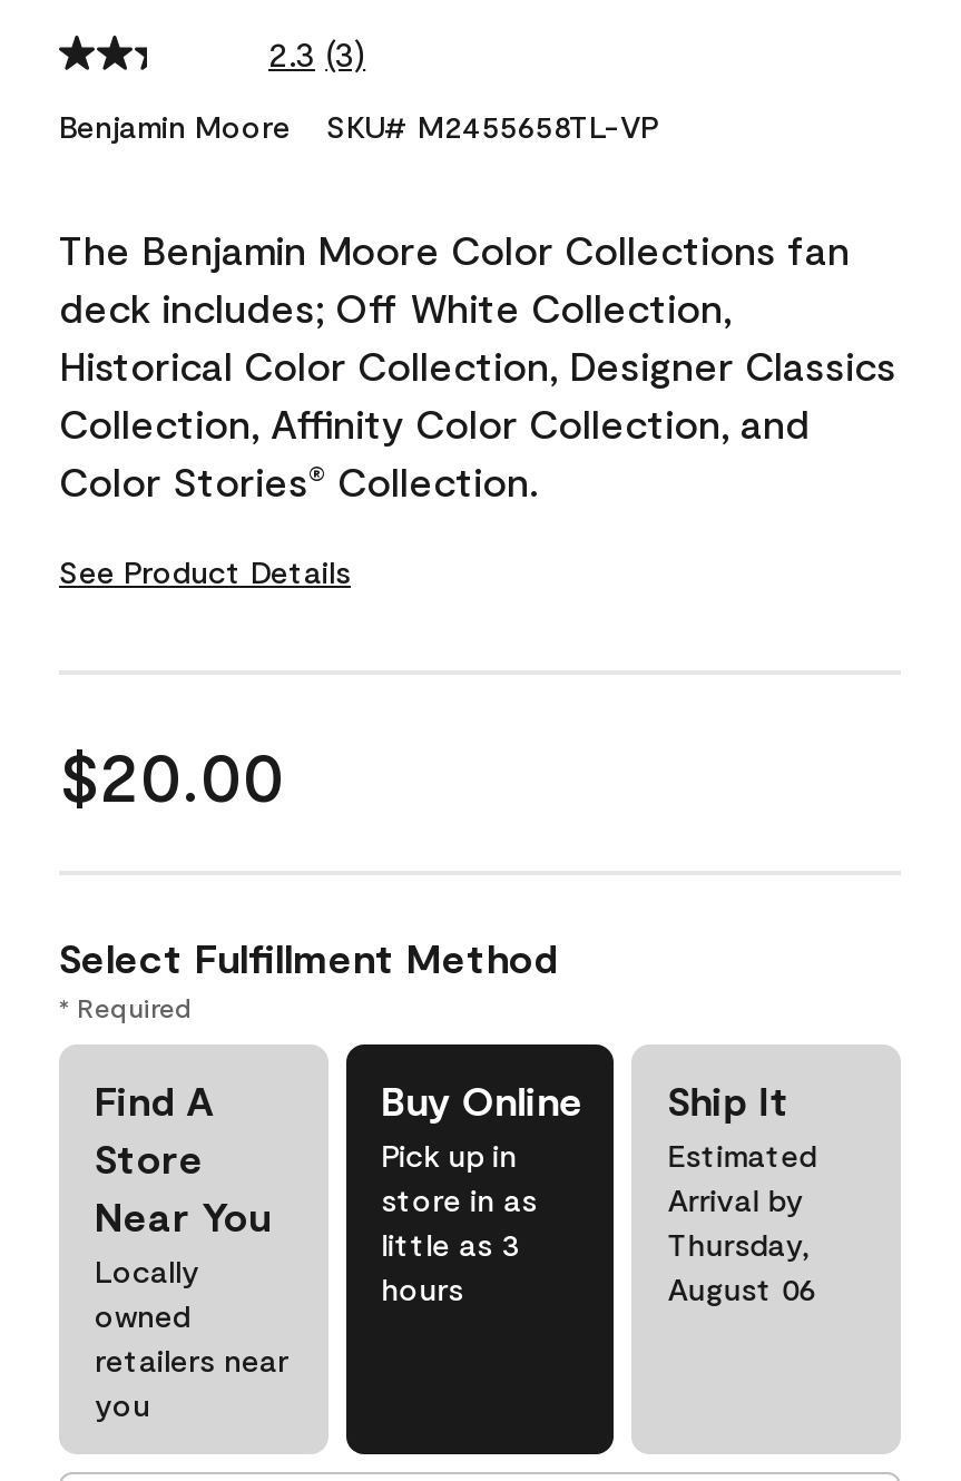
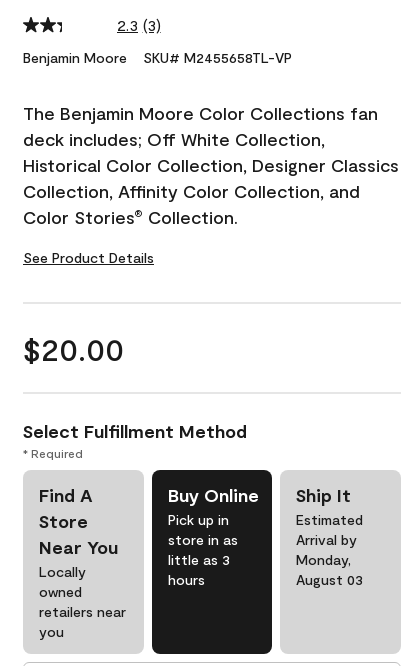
- Thursday,
- August 06
+ Monday,
+ August 03
